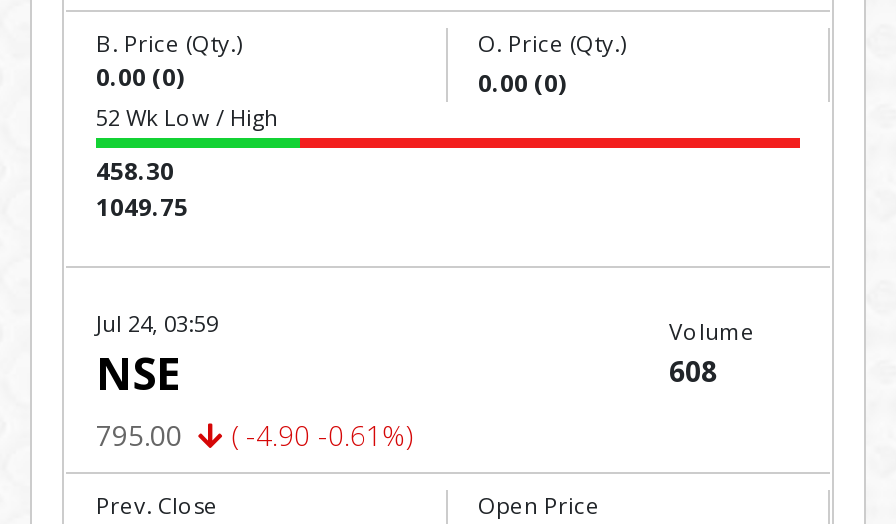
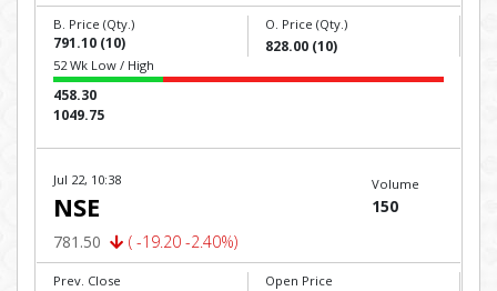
- 0.00 (0)
+ 791.10 (10)

- 0.00 (0)
+ 828.00 (10)

- Jul 24, 03:59
+ Jul 22, 10:38

- 608
+ 150

- 795.00
+ 781.50

- ( -4.90 -0.61%)
+ ( -19.20 -2.40%)
